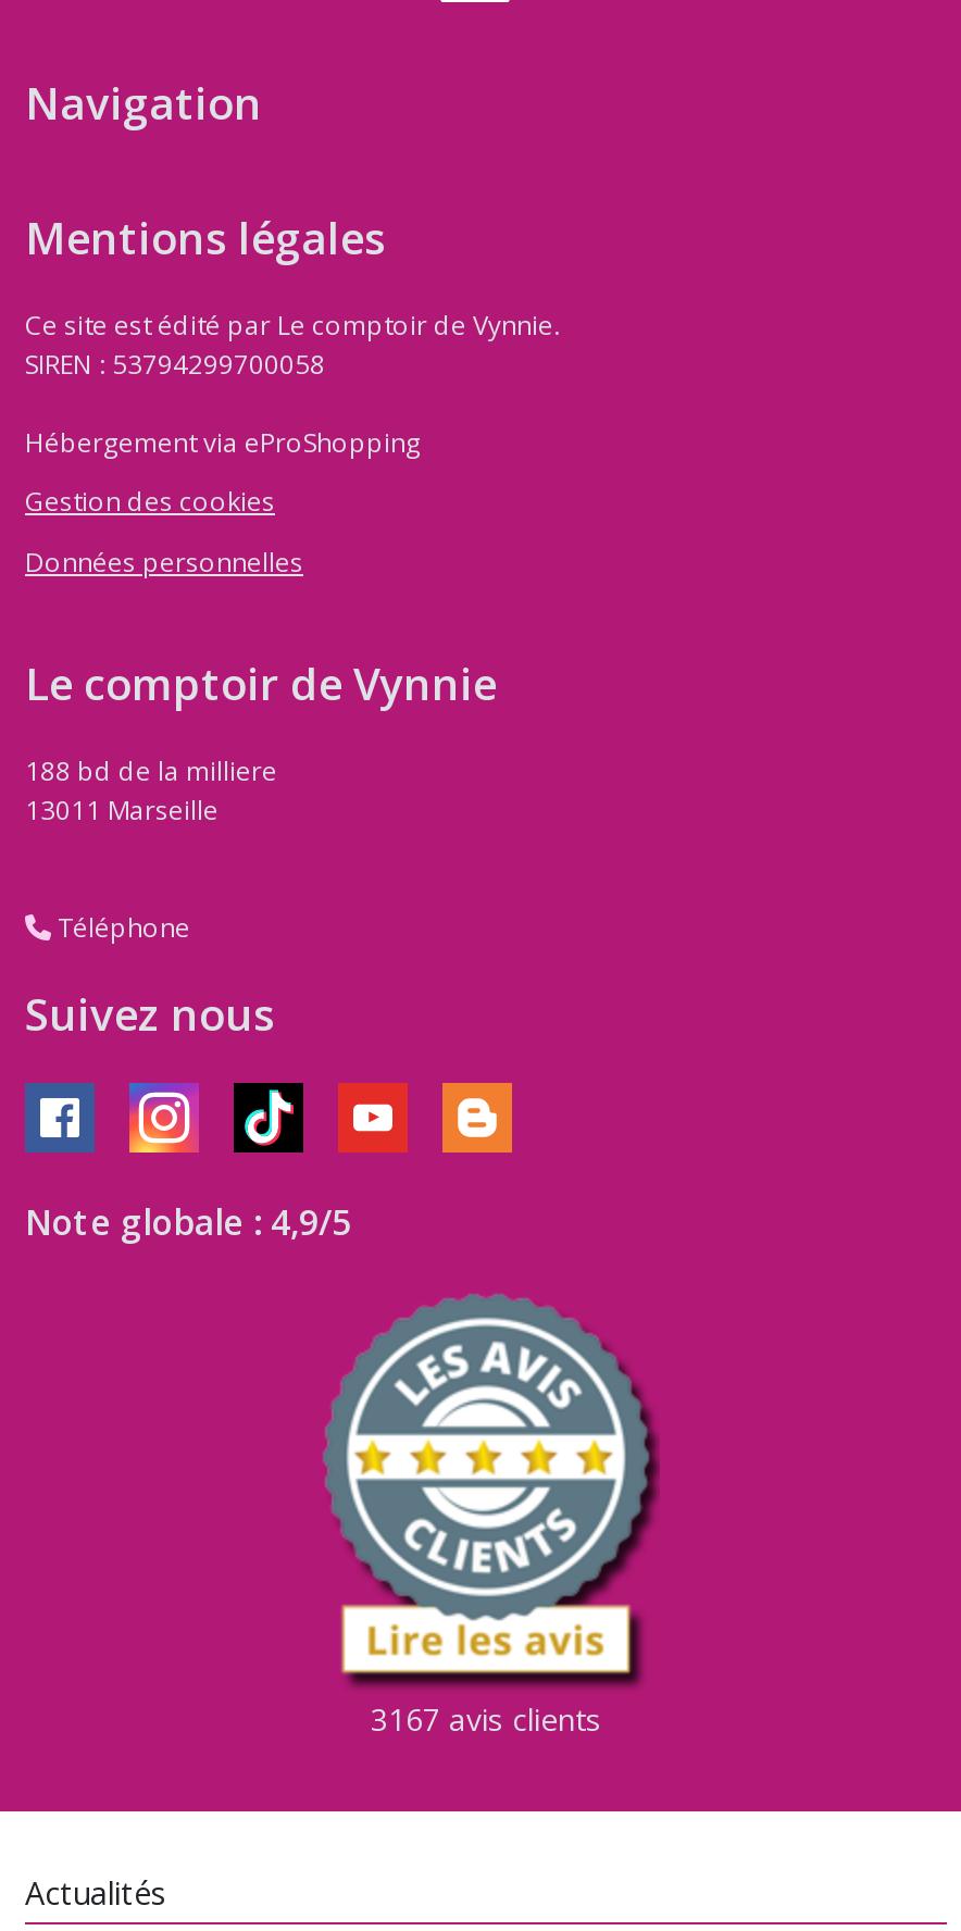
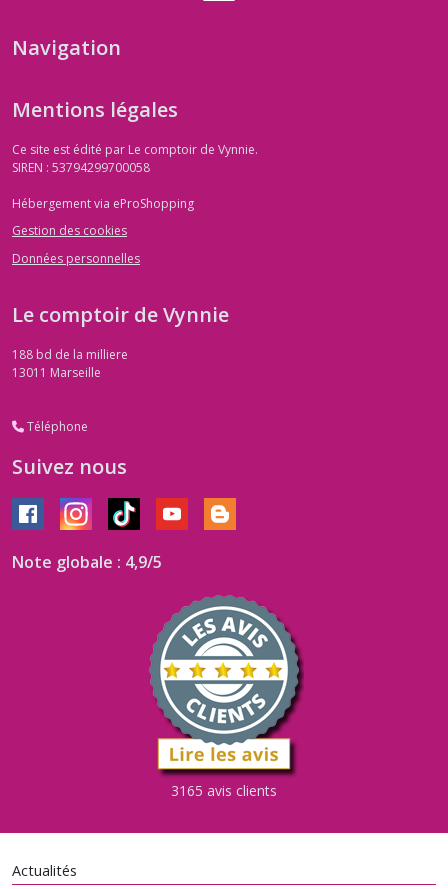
- 3167 avis clients
+ 3165 avis clients
